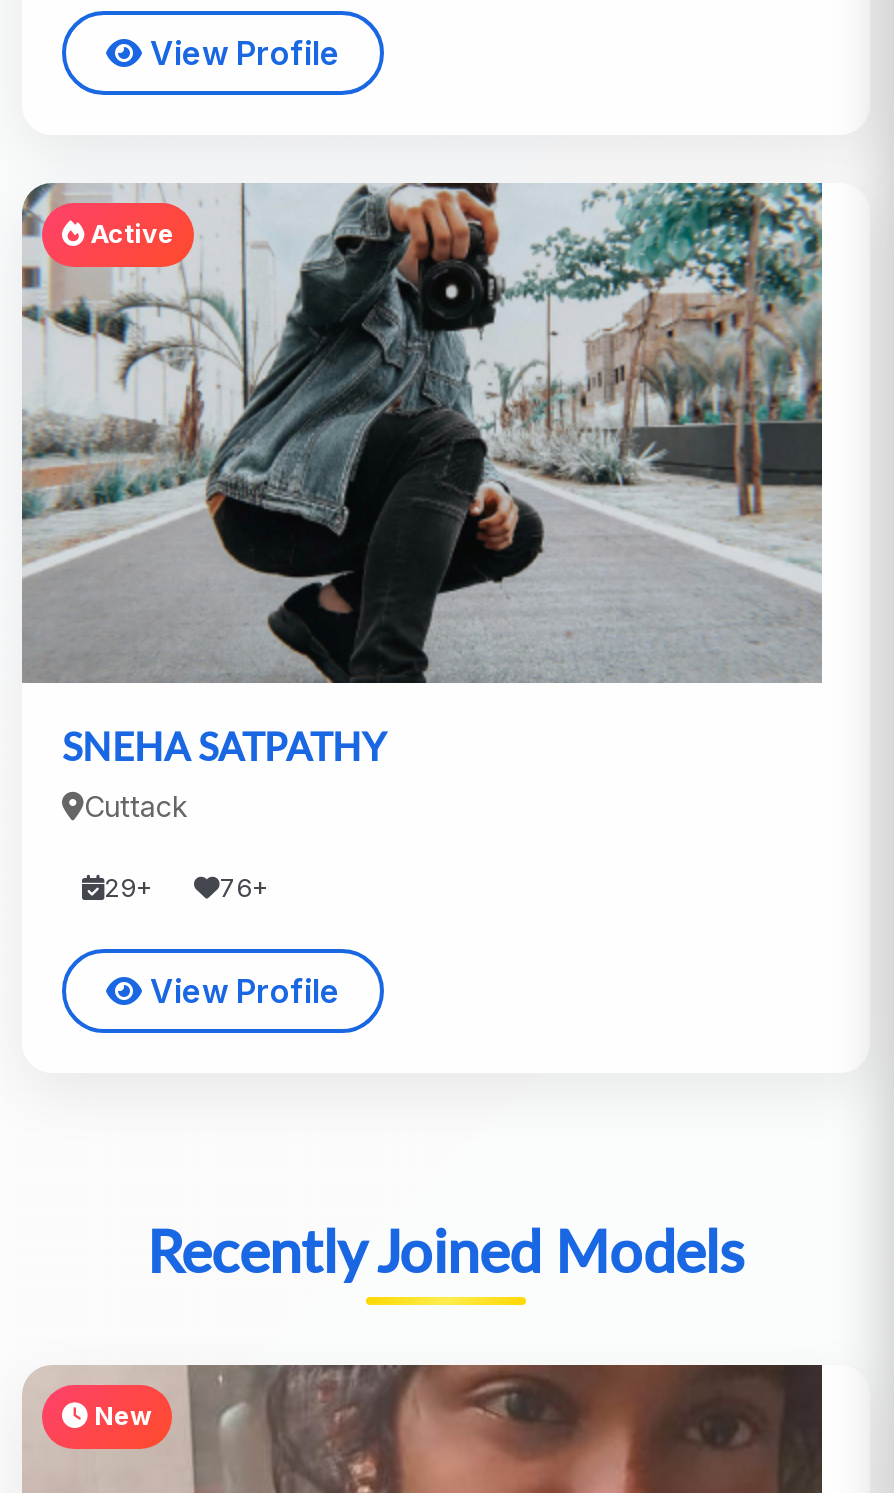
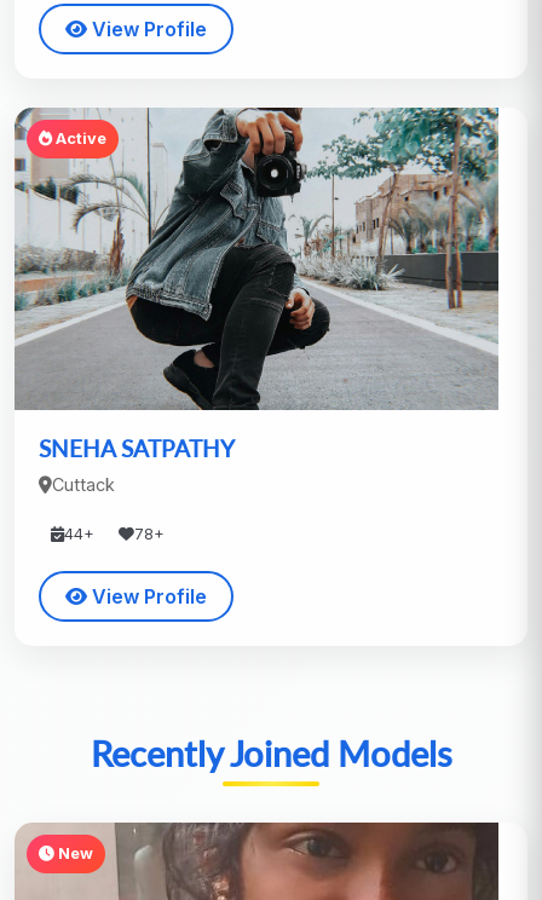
- 29+
+ 44+

- 76+
+ 78+
